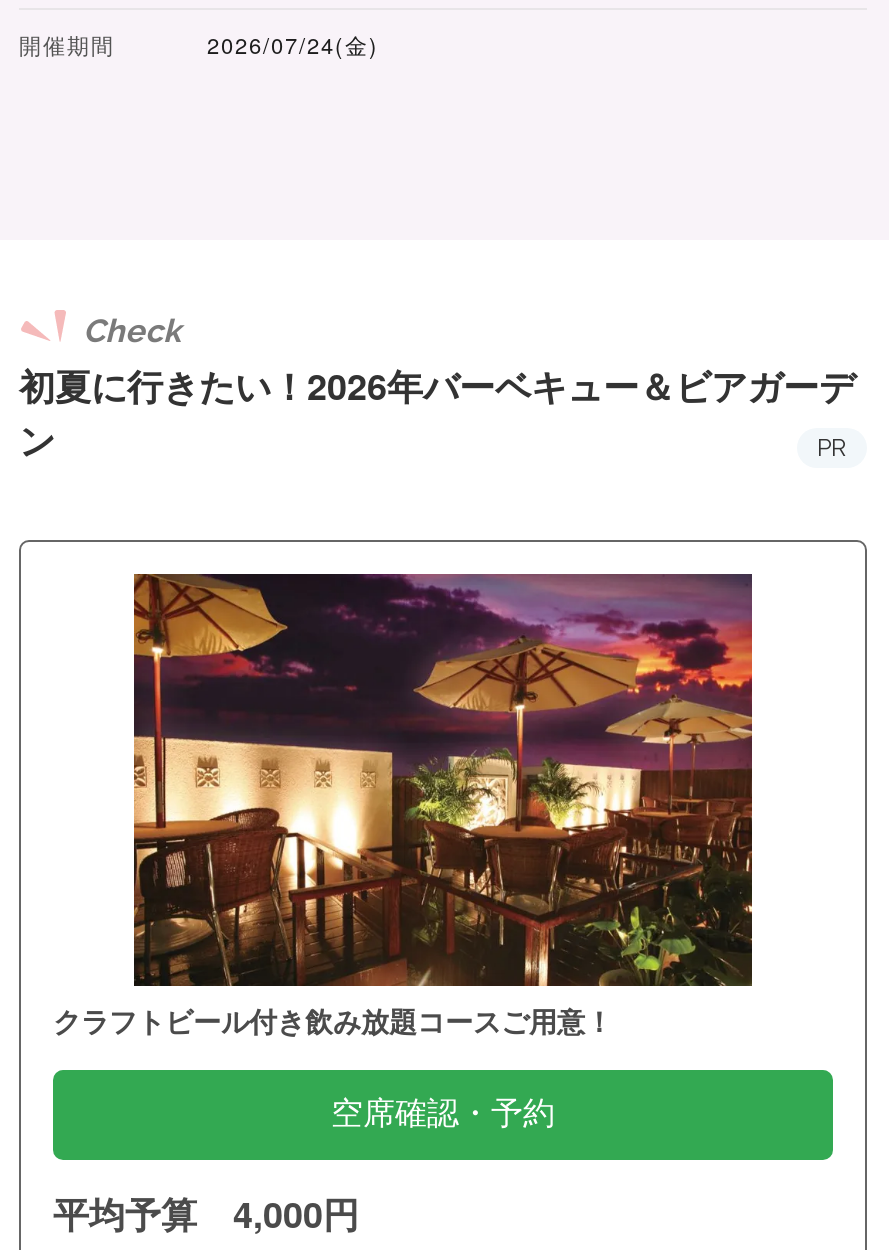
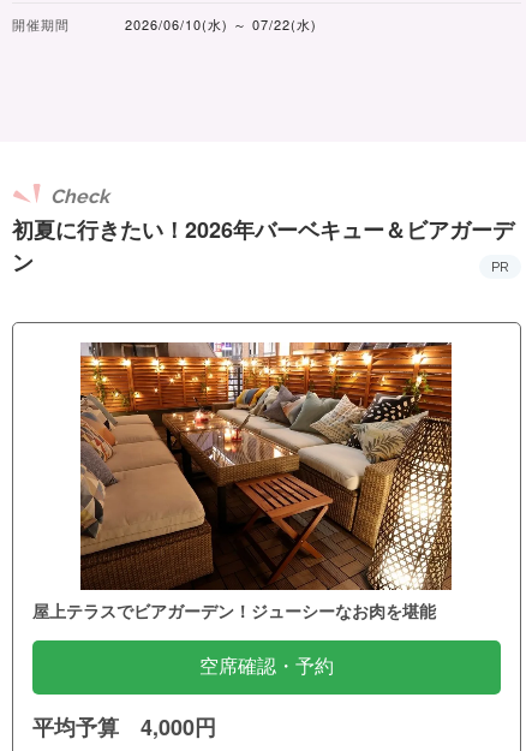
- 2026/07/24(金)
+ 2026/06/10(水) ～ 07/22(水)

- [image]
- クラフトビール付き飲み放題コースご用意！
+ [image]
+ 屋上テラスでビアガーデン！ジューシーなお肉を堪能
